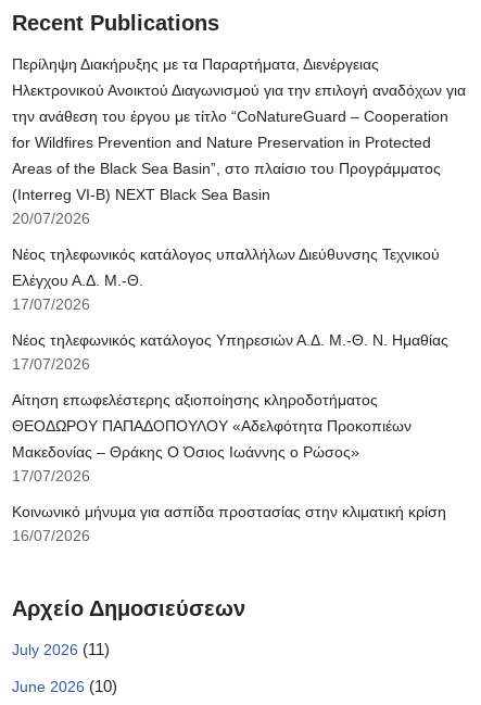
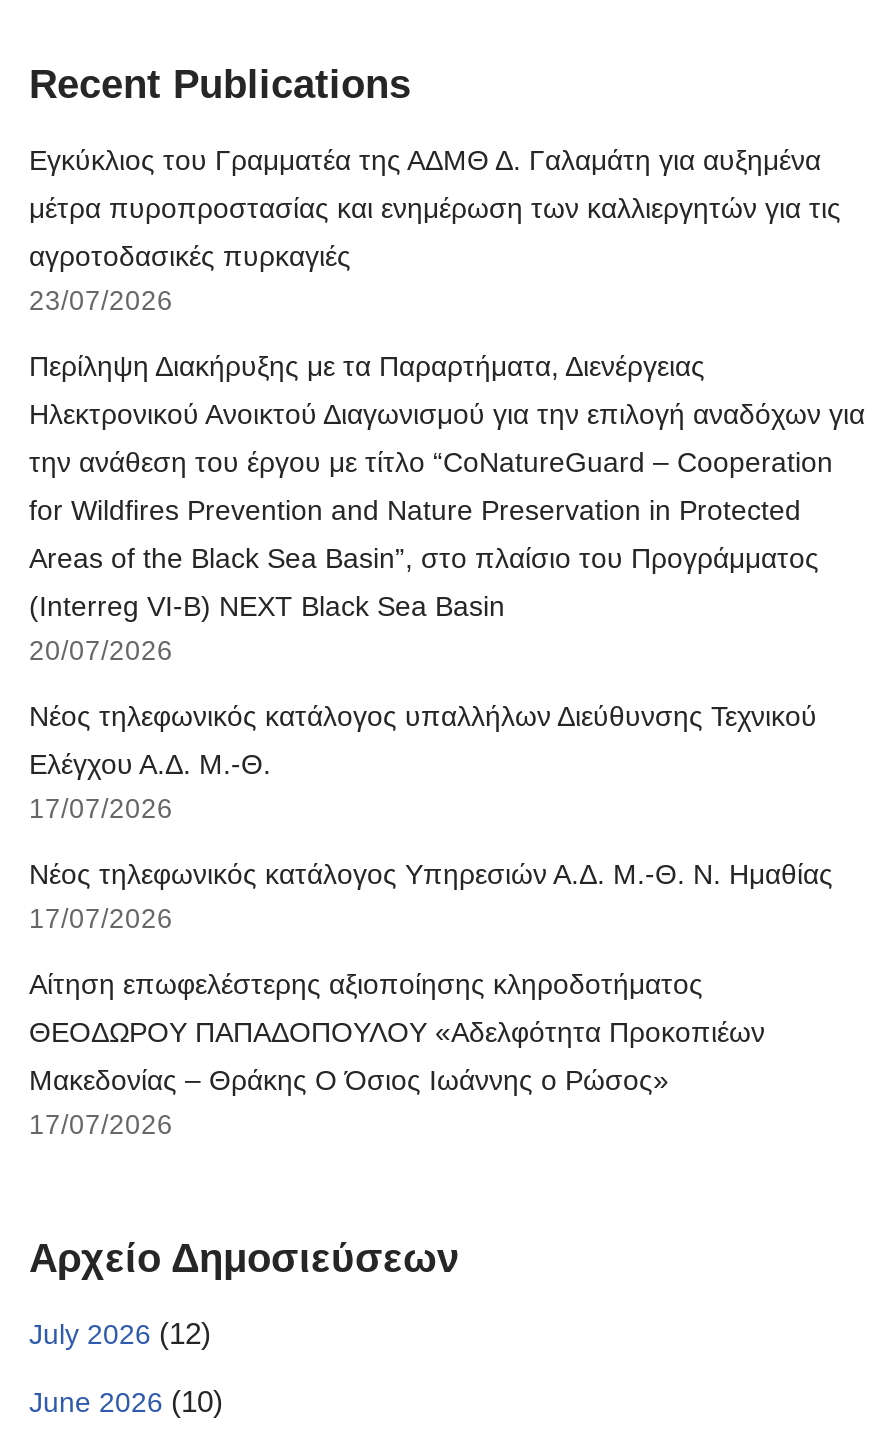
+ Εγκύκλιος του Γραμματέα της ΑΔΜΘ Δ. Γαλαμάτη για αυξημένα
+ μέτρα πυροπροστασίας και ενημέρωση των καλλιεργητών για τις
+ αγροτοδασικές πυρκαγιές
+ 23/07/2026

moved down: Περίληψη Διακήρυξης με τα Παραρτήματα, Διενέργειας | Ηλεκτρονικού Ανοικτού Διαγωνισμού για την επιλογή αναδόχων για | την ανάθεση του έργου με τίτλο “CoNatureGuard – Cooperation | ... | Μακεδονίας – Θράκης Ο Όσιος Ιωάννης ο Ρώσος» | 17/07/2026

- Κοινωνικό μήνυμα για ασπίδα προστασίας στην κλιματική κρίση
- 16/07/2026

- July 2026 (11)
+ July 2026 (12)
